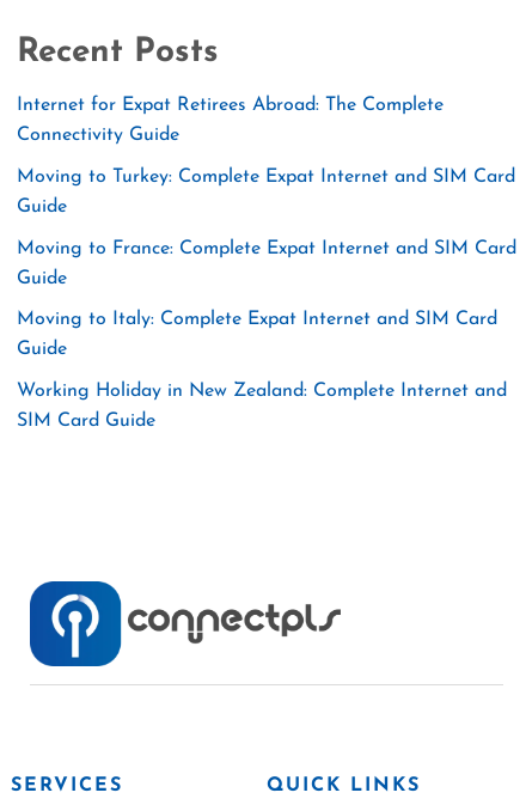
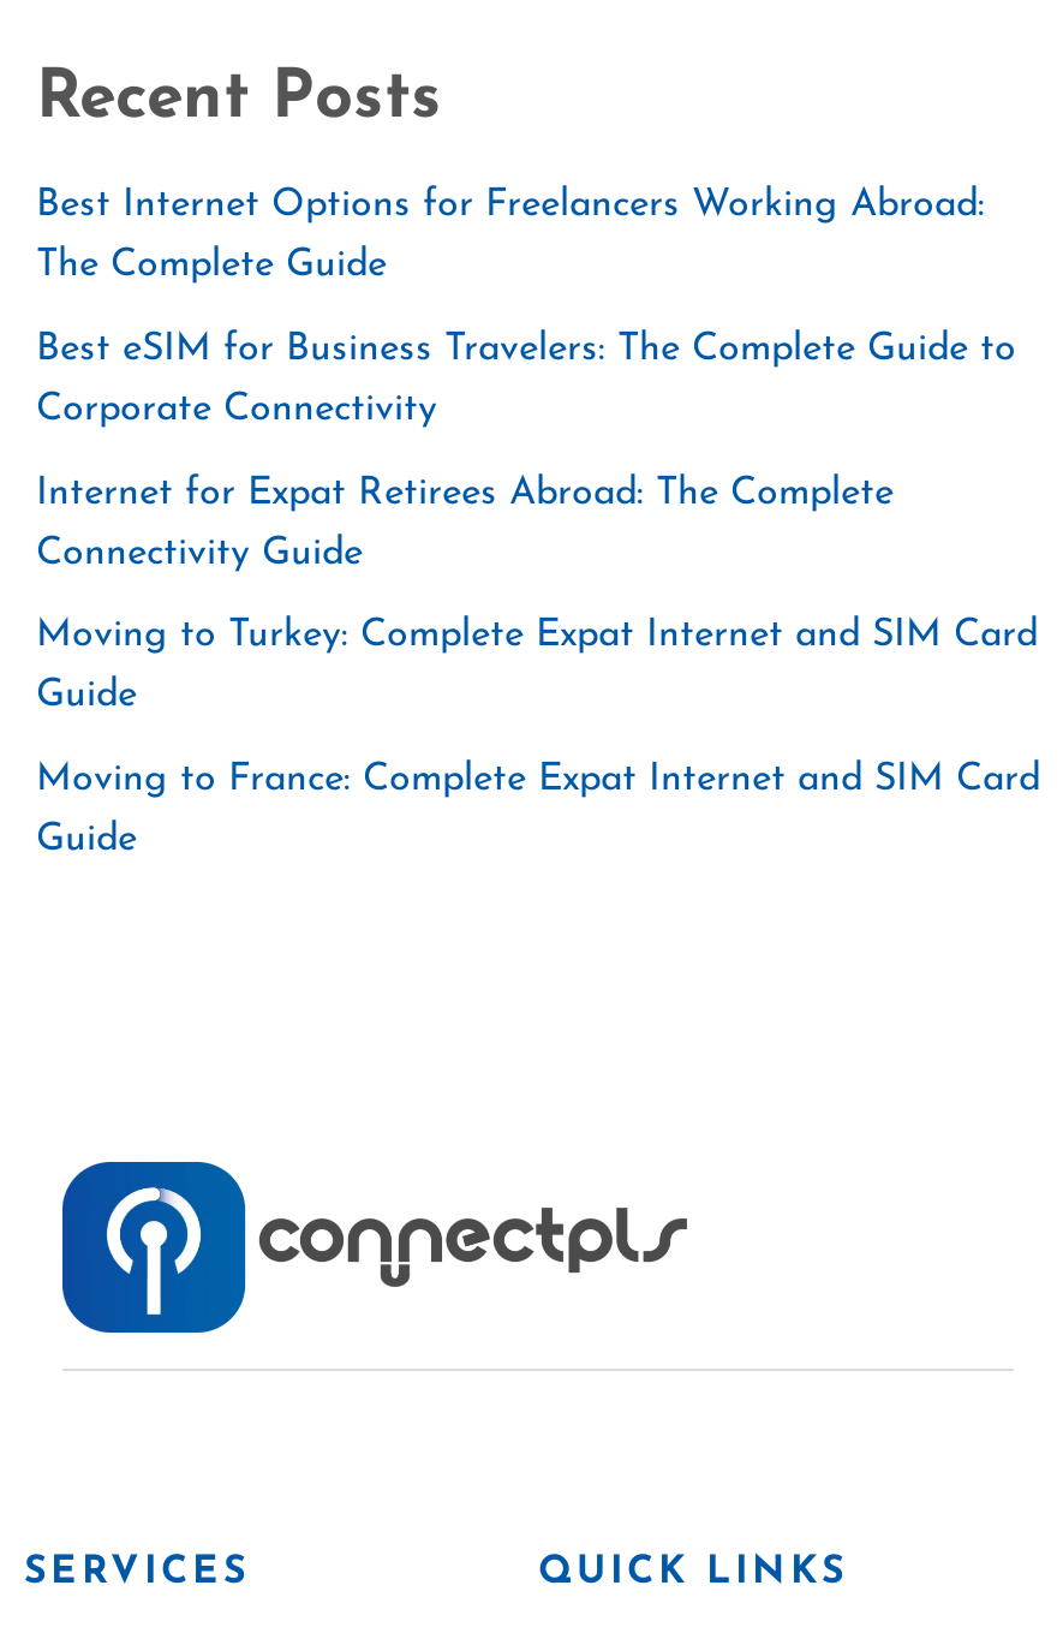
+ Best Internet Options for Freelancers Working Abroad:
+ The Complete Guide
+ Best eSIM for Business Travelers: The Complete Guide to
+ Corporate Connectivity

moved down: Internet for Expat Retirees Abroad: The Complete | Connectivity Guide | Moving to Turkey: Complete Expat Internet and SIM Card | Guide | Moving to France: Complete Expat Internet and SIM Card | Guide

- Moving to Italy: Complete Expat Internet and SIM Card
- Guide
- Working Holiday in New Zealand: Complete Internet and
- SIM Card Guide
